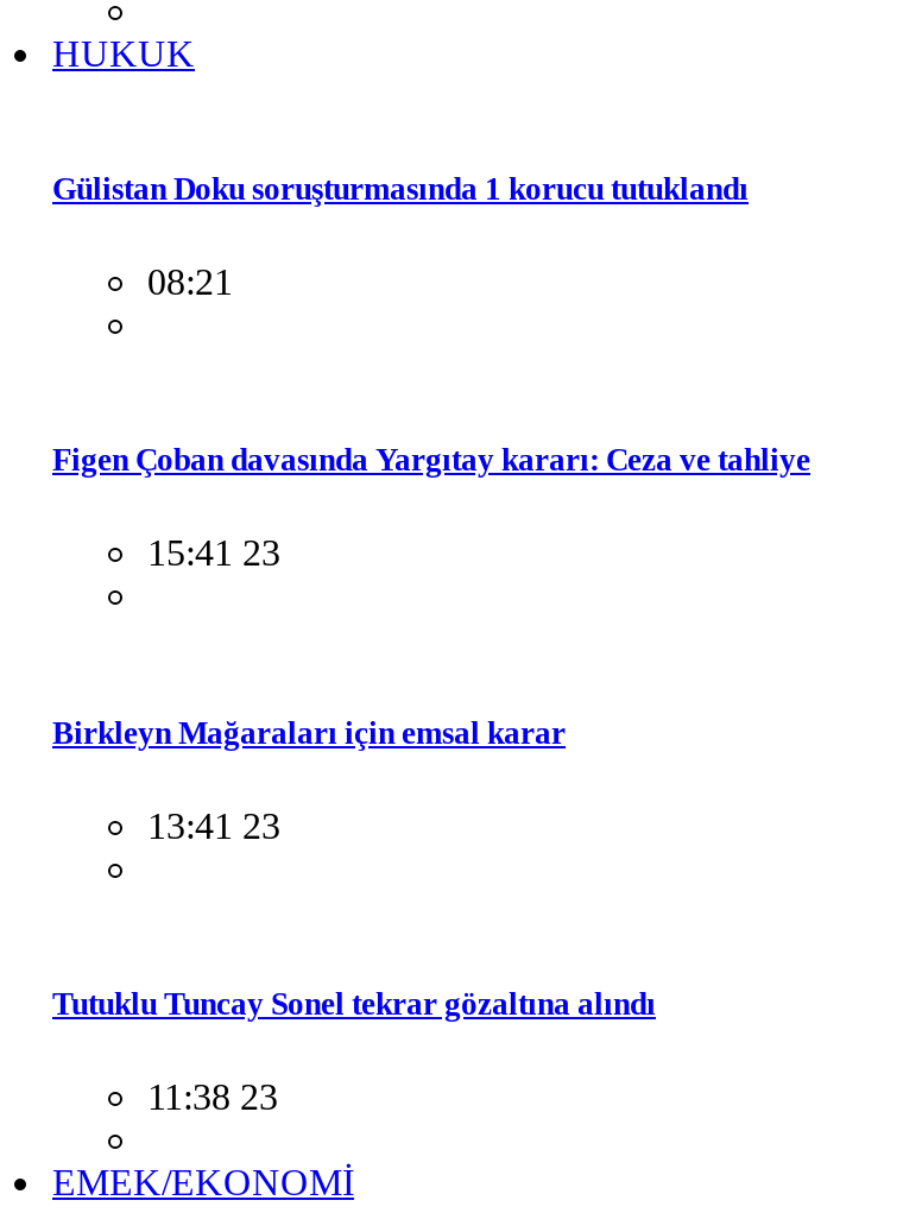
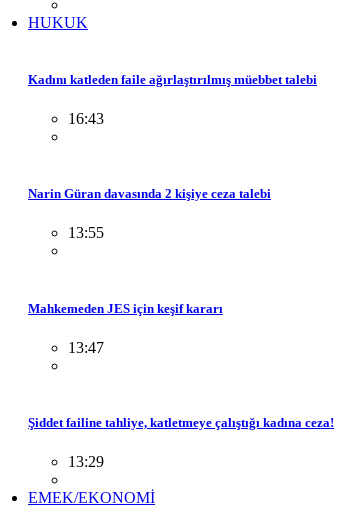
- Gülistan Doku soruşturmasında 1 korucu tutuklandı
+ Kadını katleden faile ağırlaştırılmış müebbet talebi

- 08:21
+ 16:43

- Figen Çoban davasında Yargıtay kararı: Ceza ve tahliye
+ Narin Güran davasında 2 kişiye ceza talebi

- 15:41 23
+ 13:55

- Birkleyn Mağaraları için emsal karar
+ Mahkemeden JES için keşif kararı

- 13:41 23
+ 13:47

- Tutuklu Tuncay Sonel tekrar gözaltına alındı
+ Şiddet failine tahliye, katletmeye çalıştığı kadına ceza!

- 11:38 23
+ 13:29
